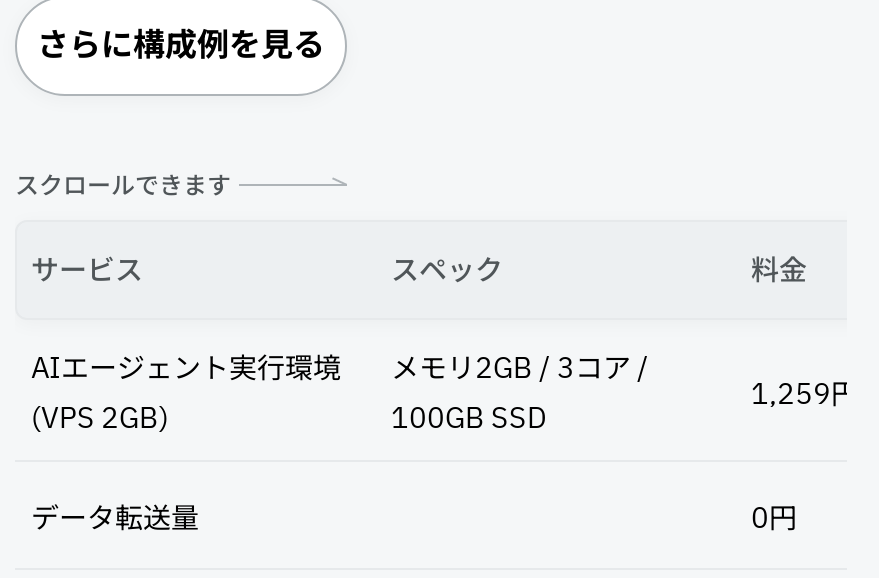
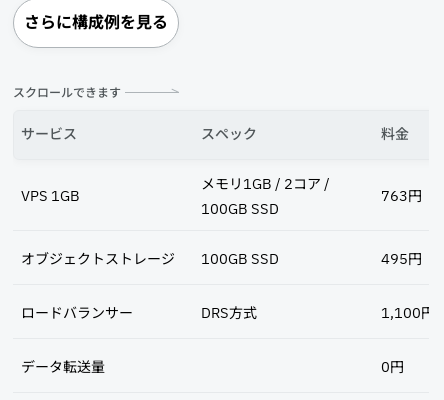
- AIエージェント実行環境
- (VPS 2GB)
+ VPS 1GB

- メモリ2GB / 3コア /
+ メモリ1GB / 2コア /

- 1,259円
+ 763円
+ オブジェクトストレージ
+ 100GB SSD
+ 495円
+ ロードバランサー
+ DRS方式
+ 1,100円
